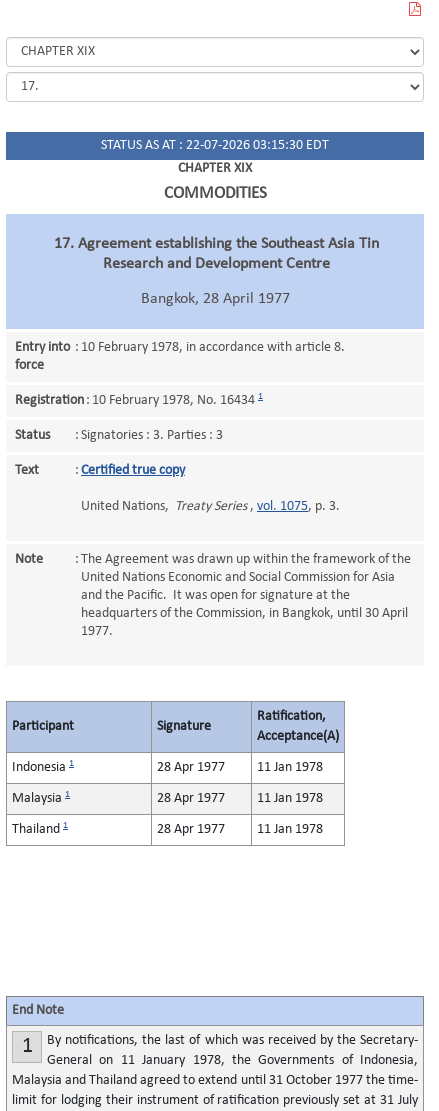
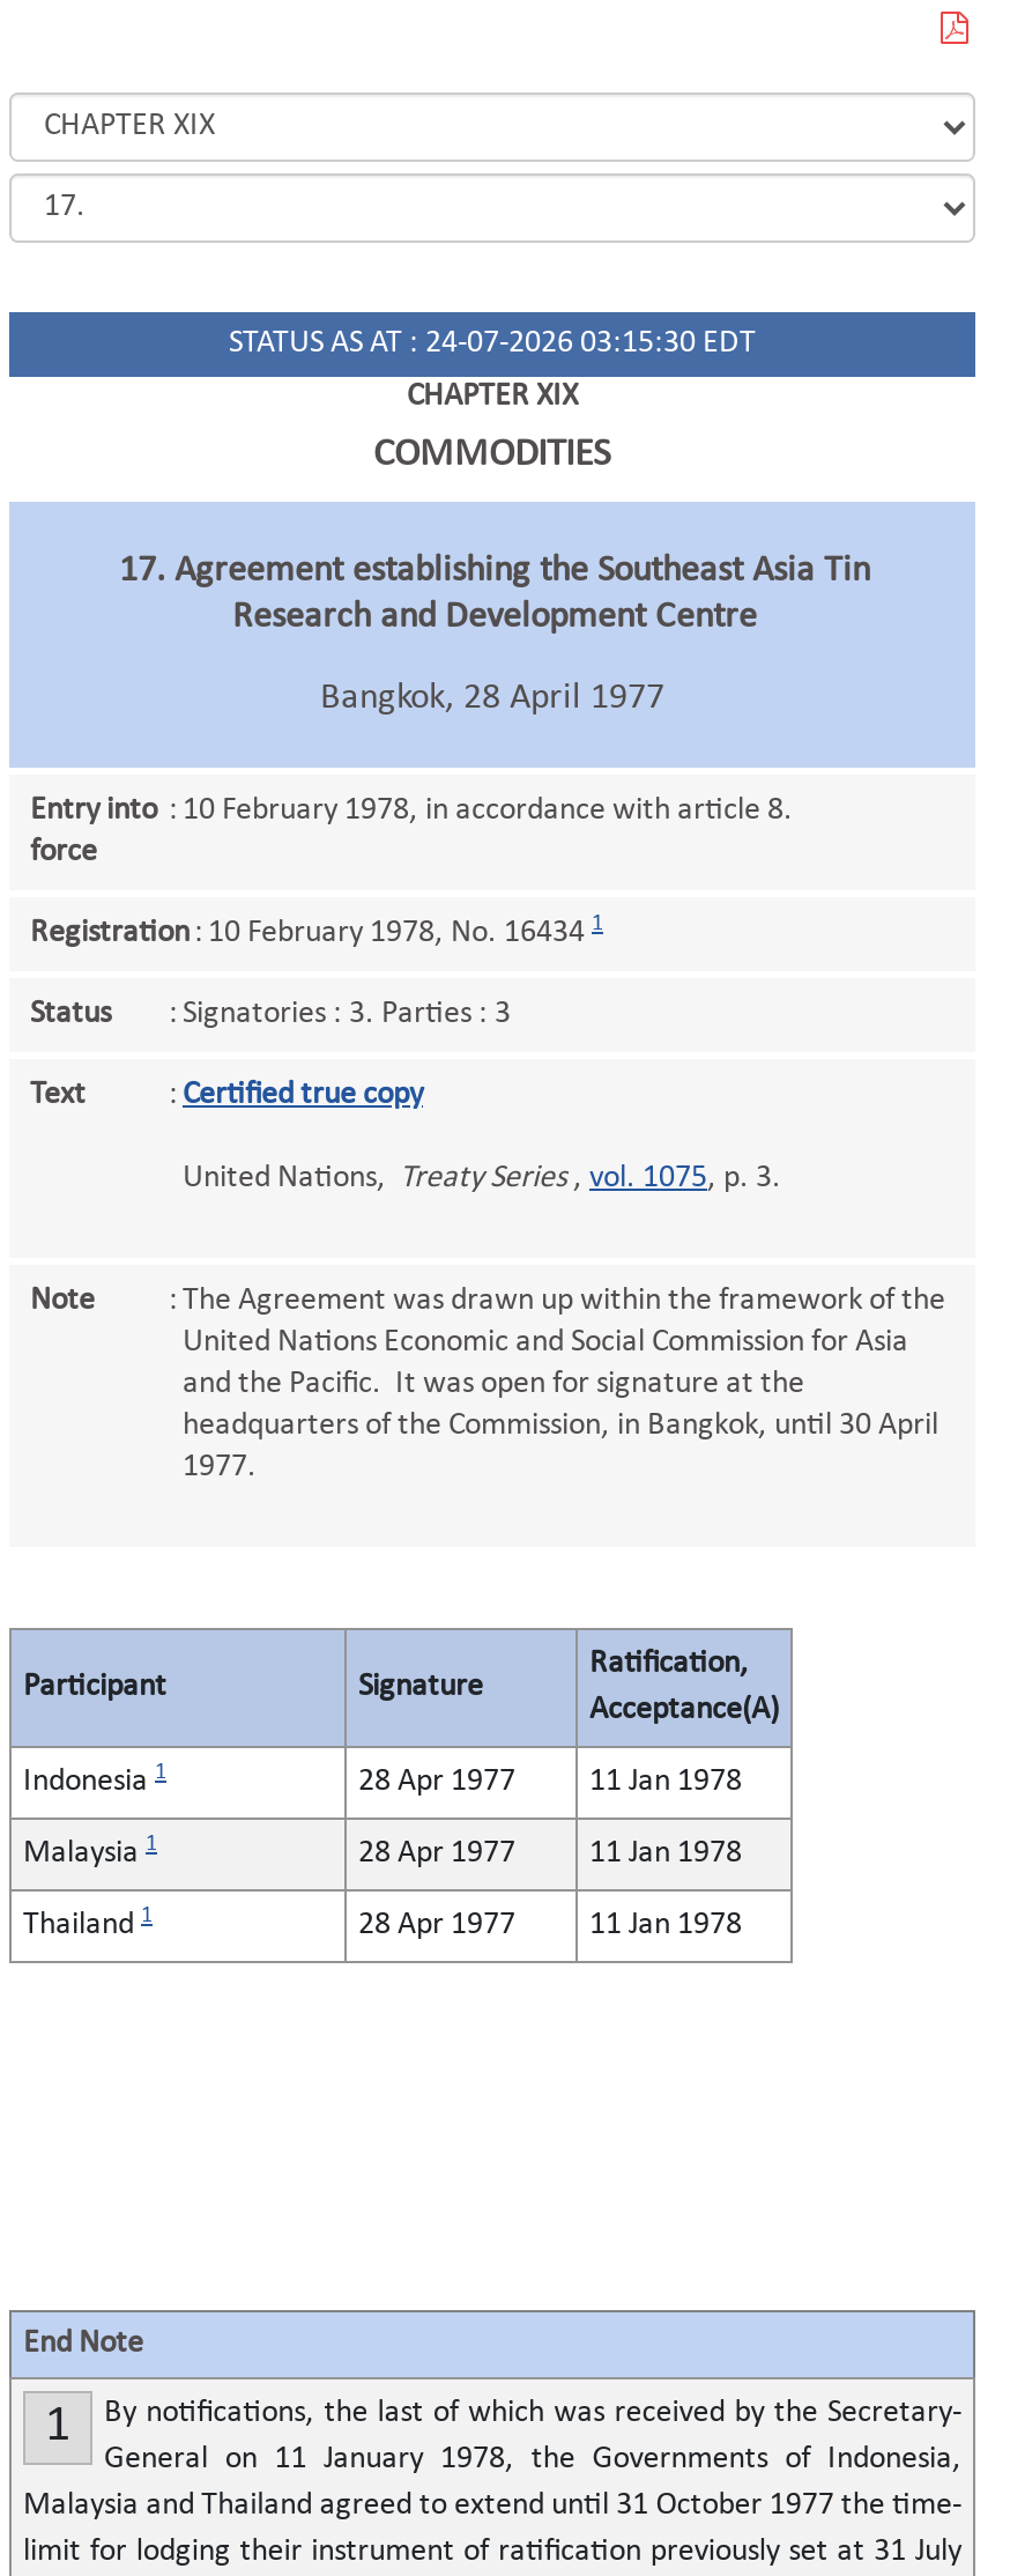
- STATUS AS AT : 22-07-2026 03:15:30 EDT
+ STATUS AS AT : 24-07-2026 03:15:30 EDT
